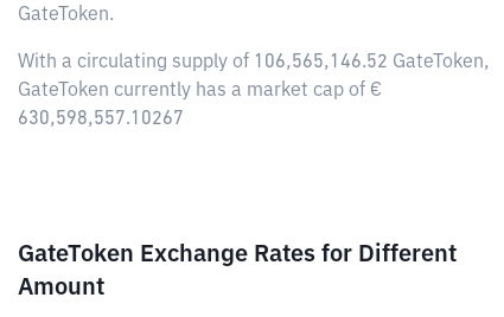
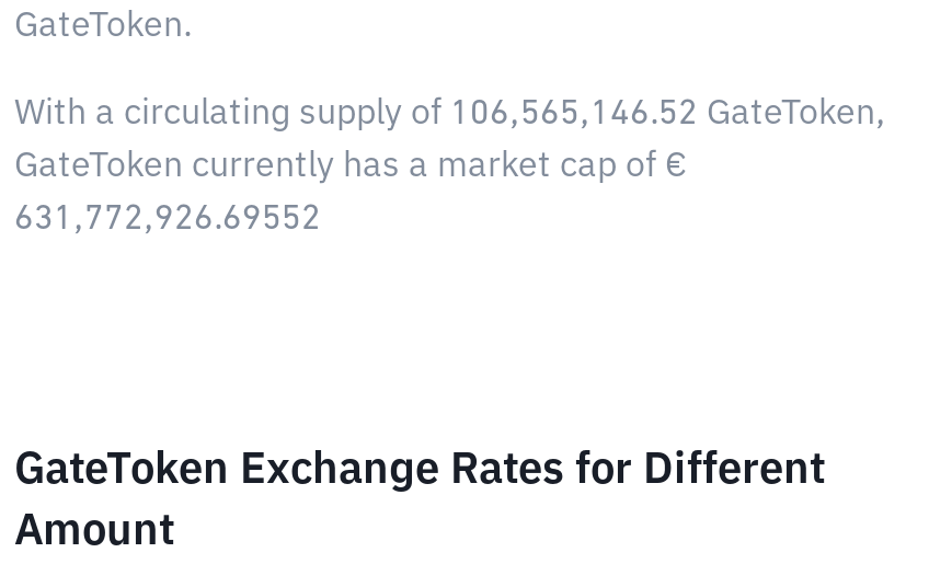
- 630,598,557.10267
+ 631,772,926.69552
